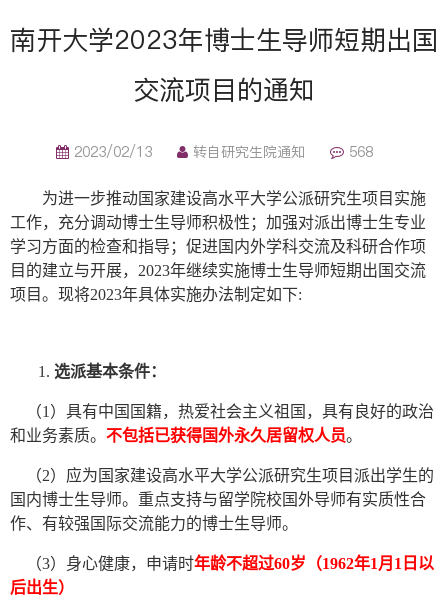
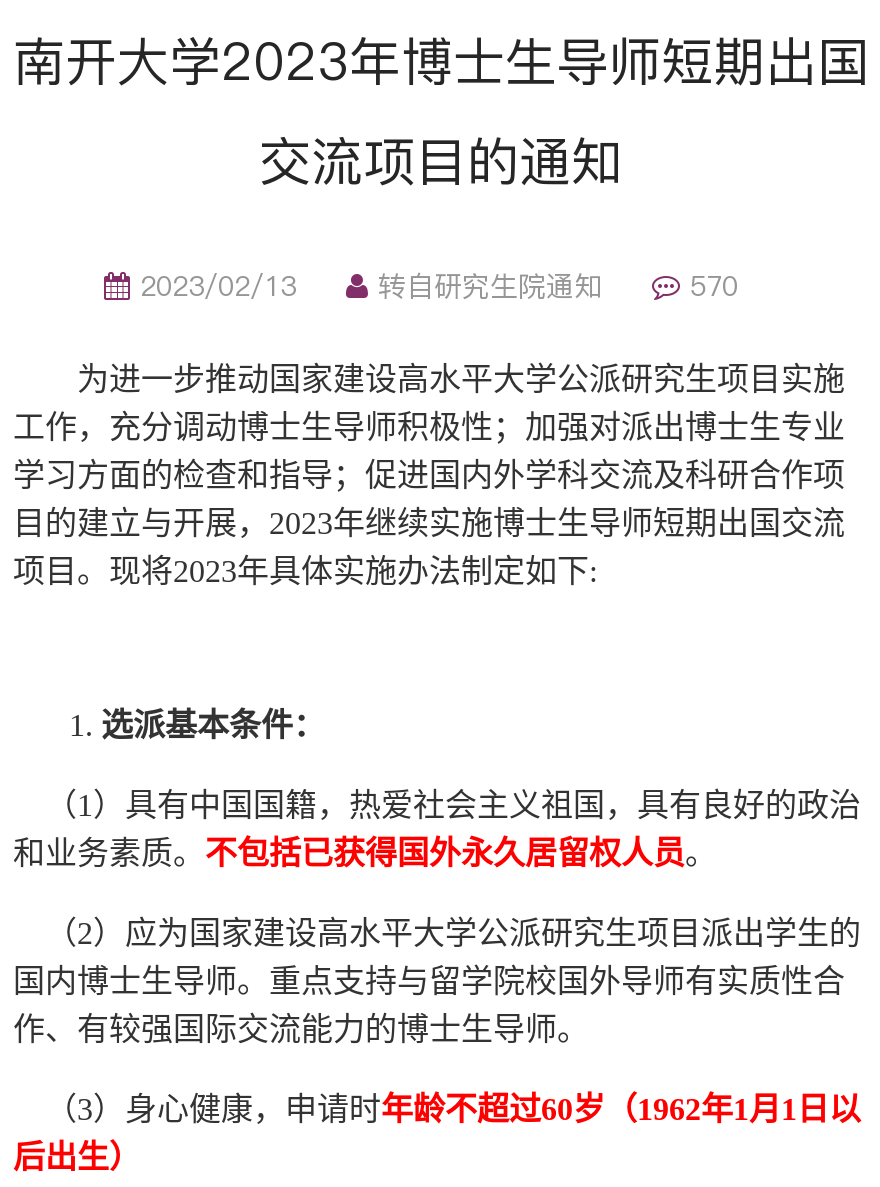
- 568
+ 570
